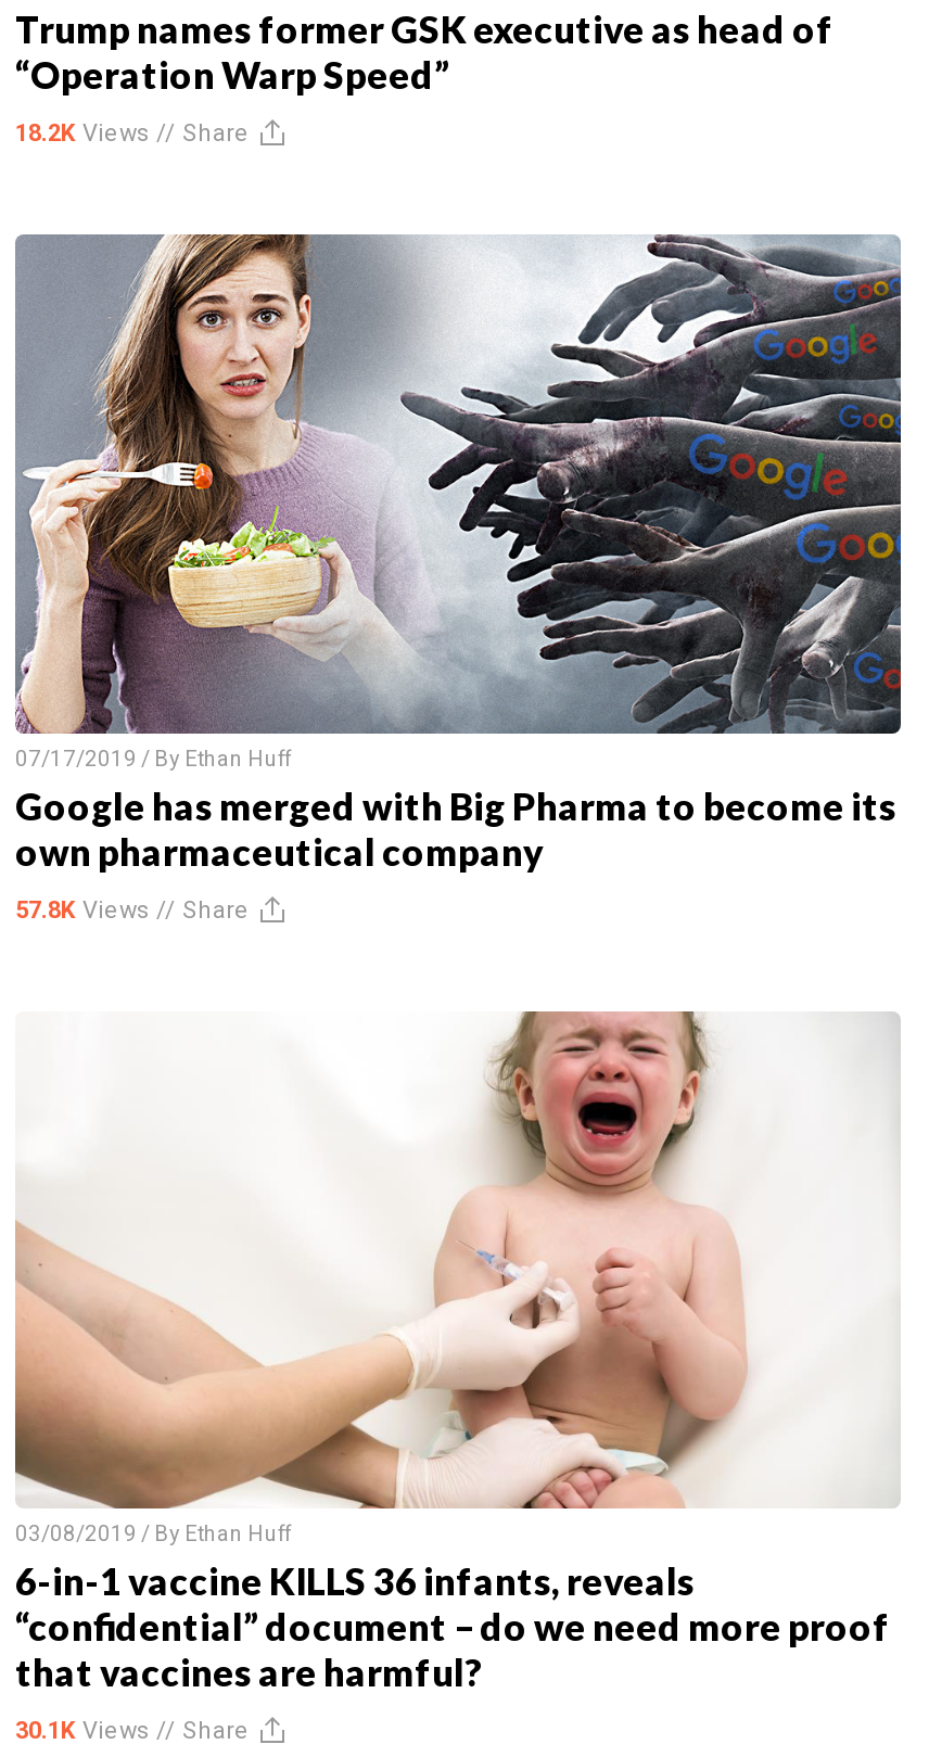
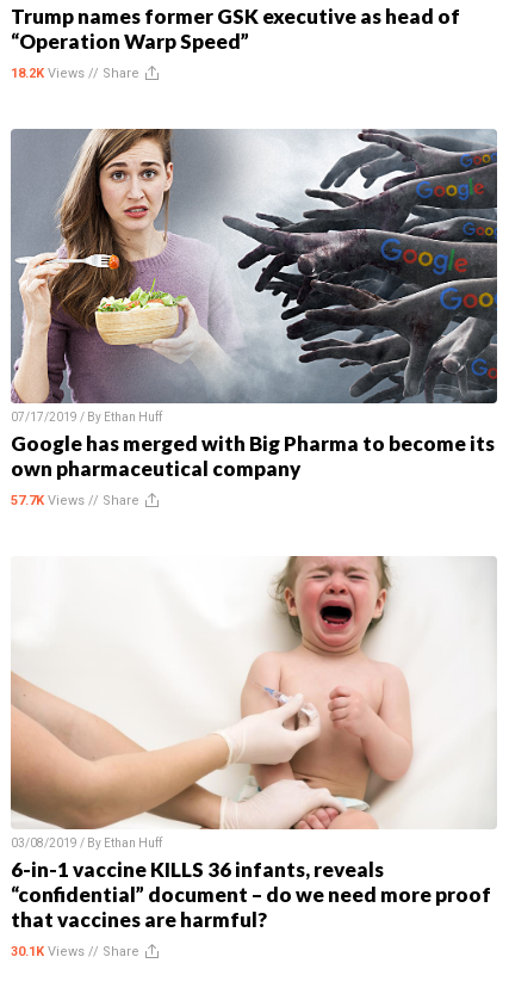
- 57.8K Views // Share
+ 57.7K Views // Share
